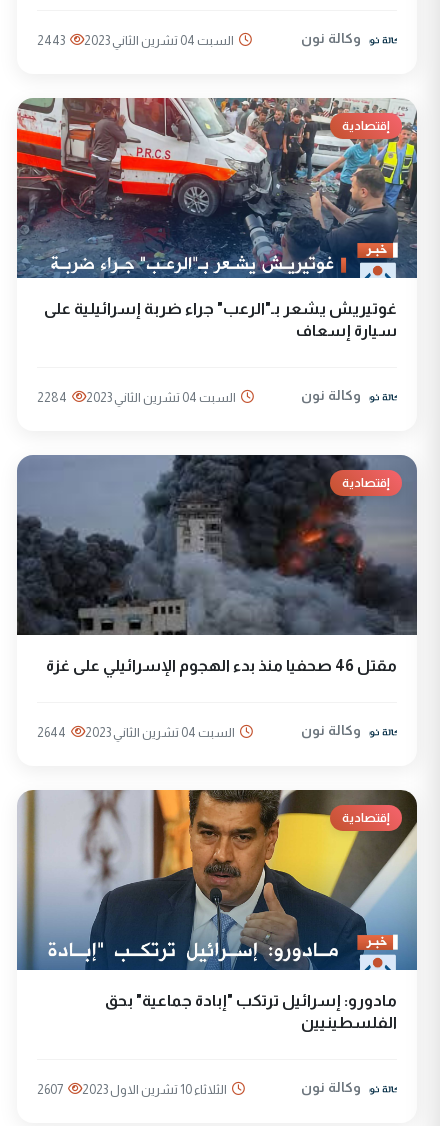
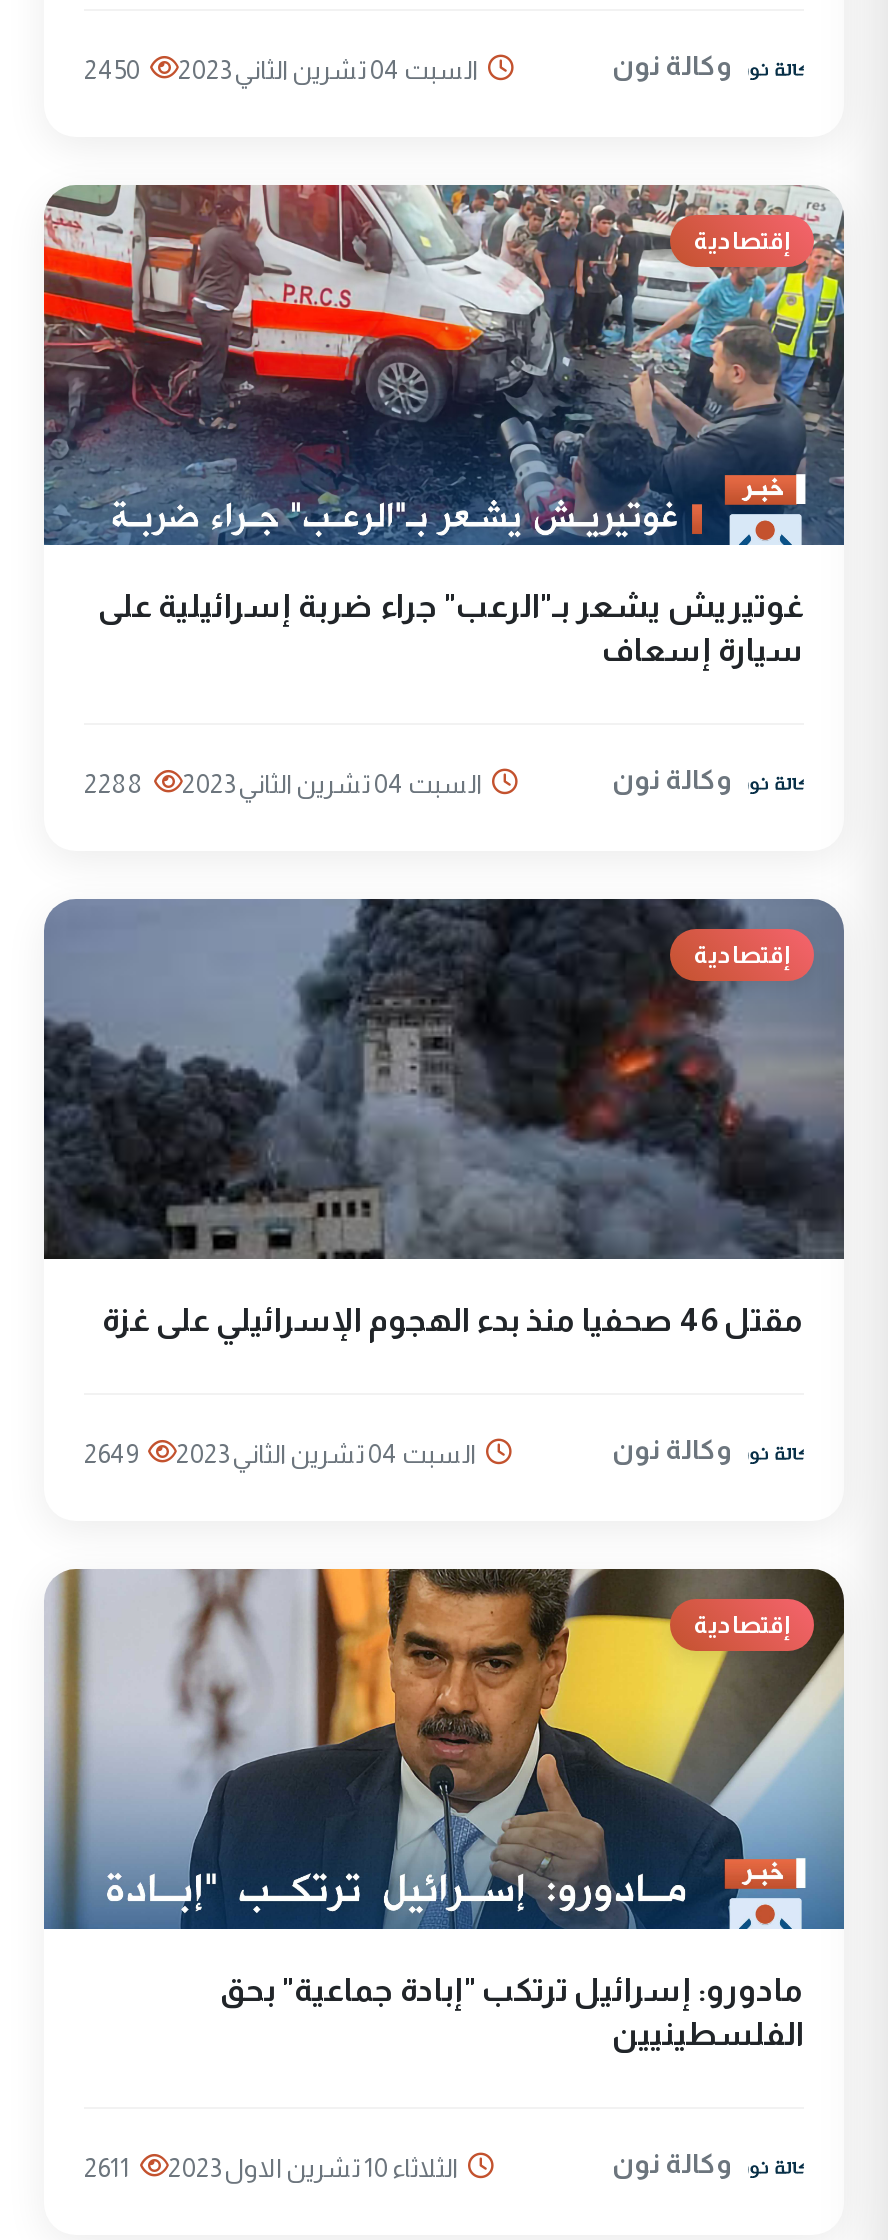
- 2443
+ 2450

- 2284
+ 2288

- 2644
+ 2649

- 2607
+ 2611
